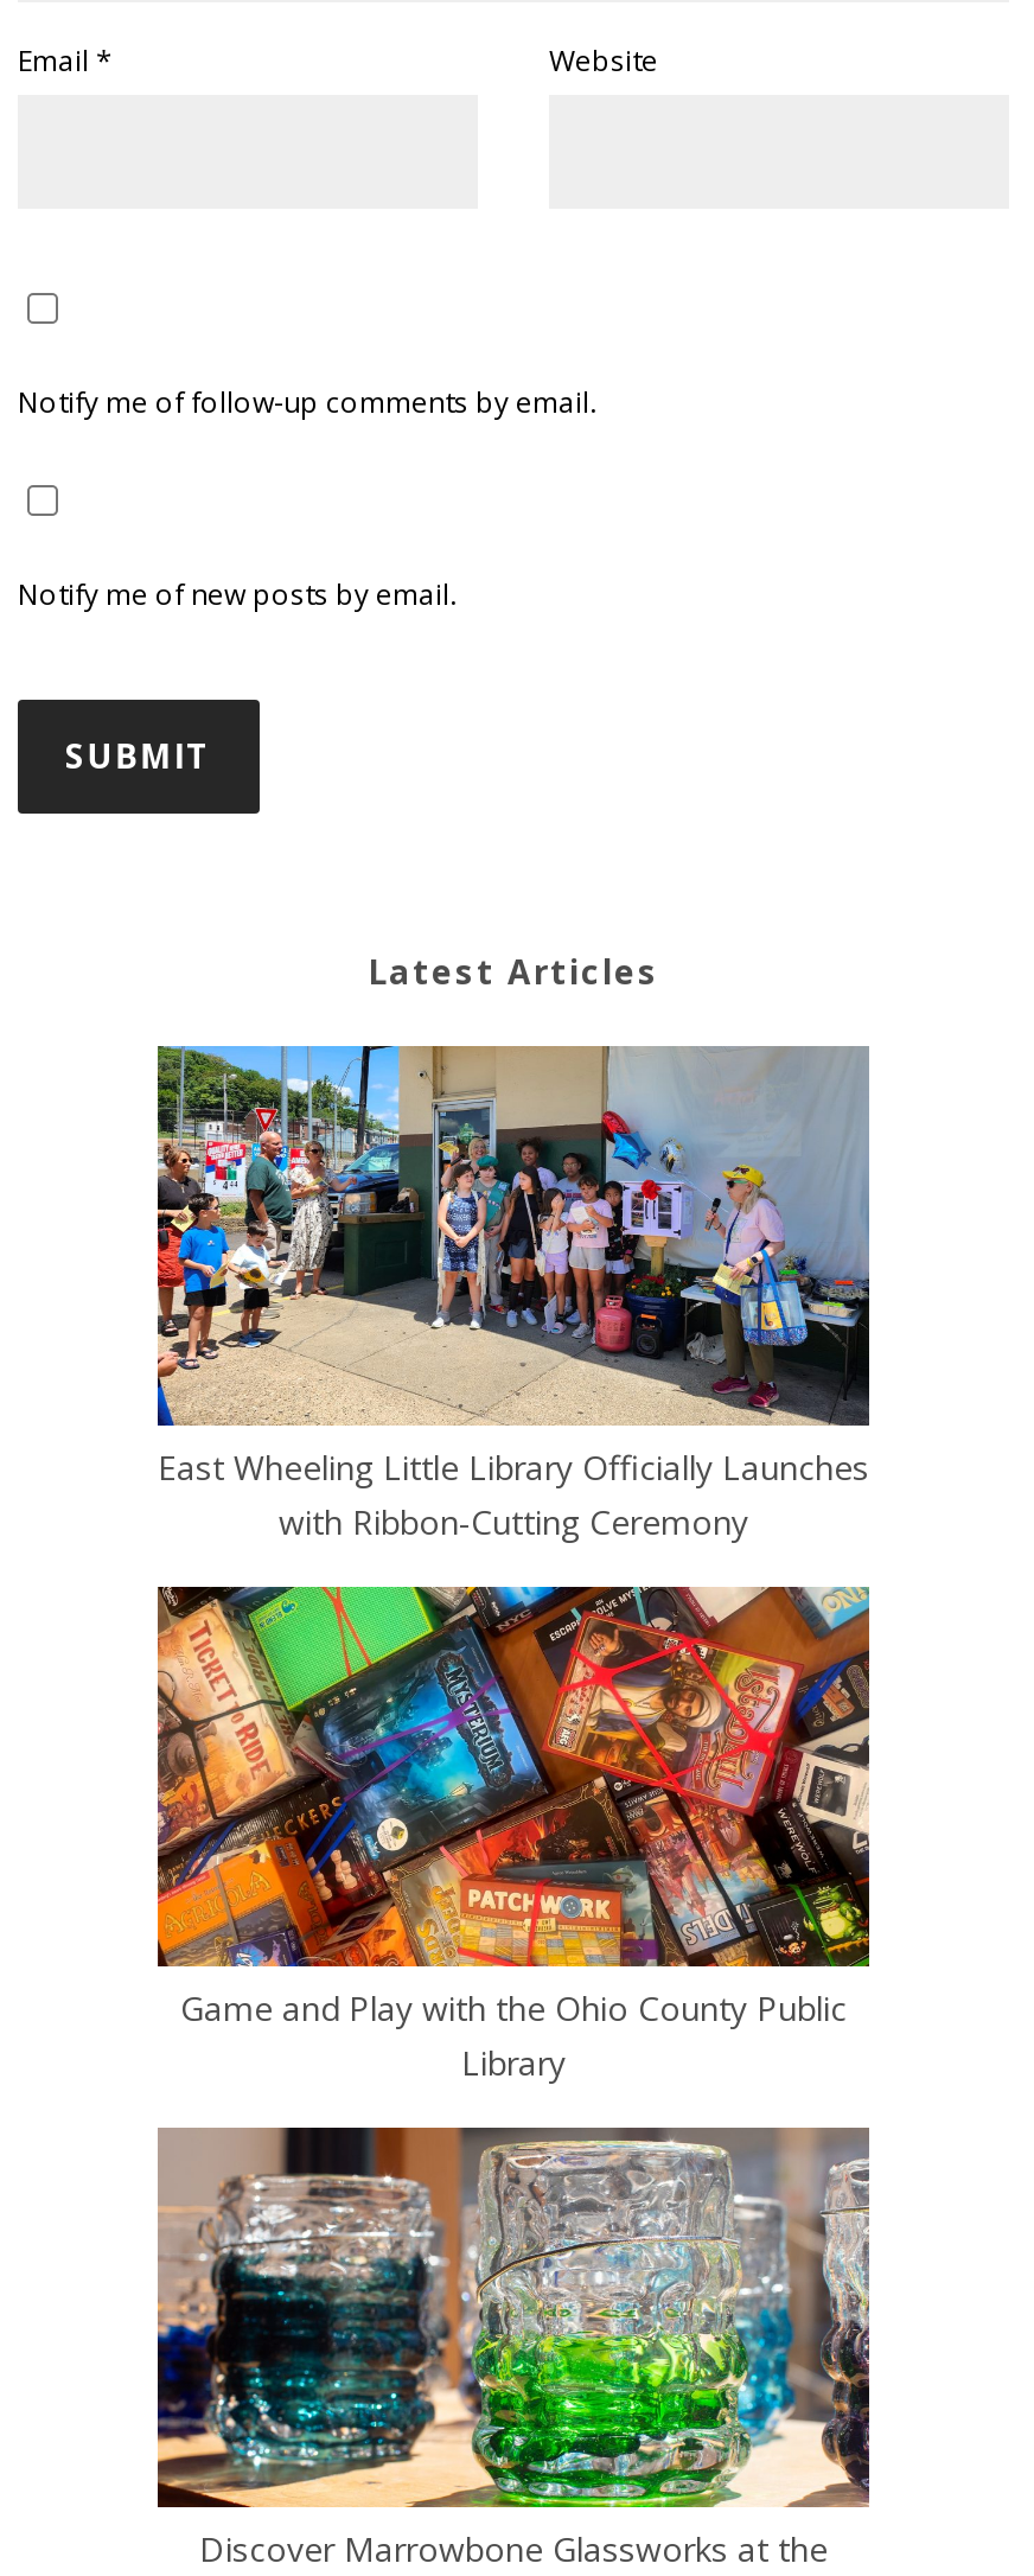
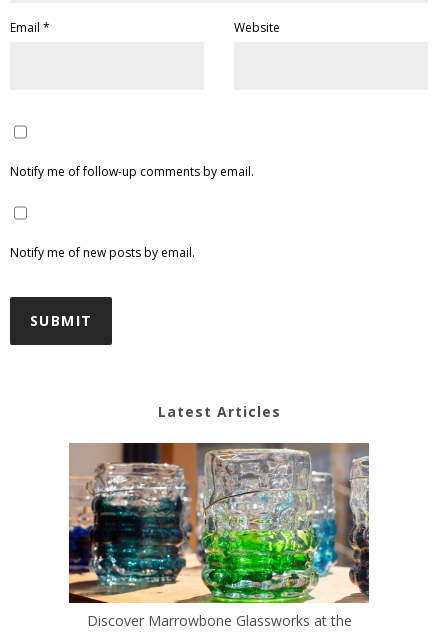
- [image]
- East Wheeling Little Library Officially Launches
- with Ribbon-Cutting Ceremony

- [image]
- Game and Play with the Ohio County Public
- Library
